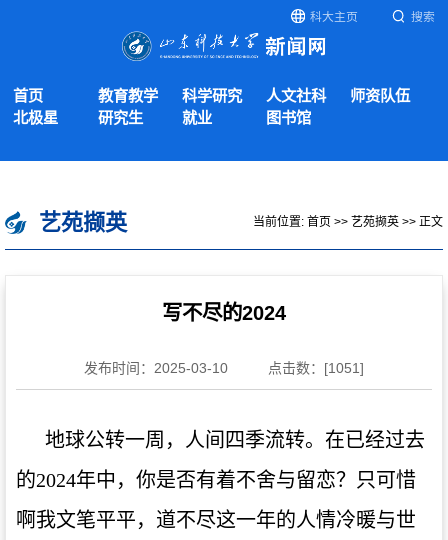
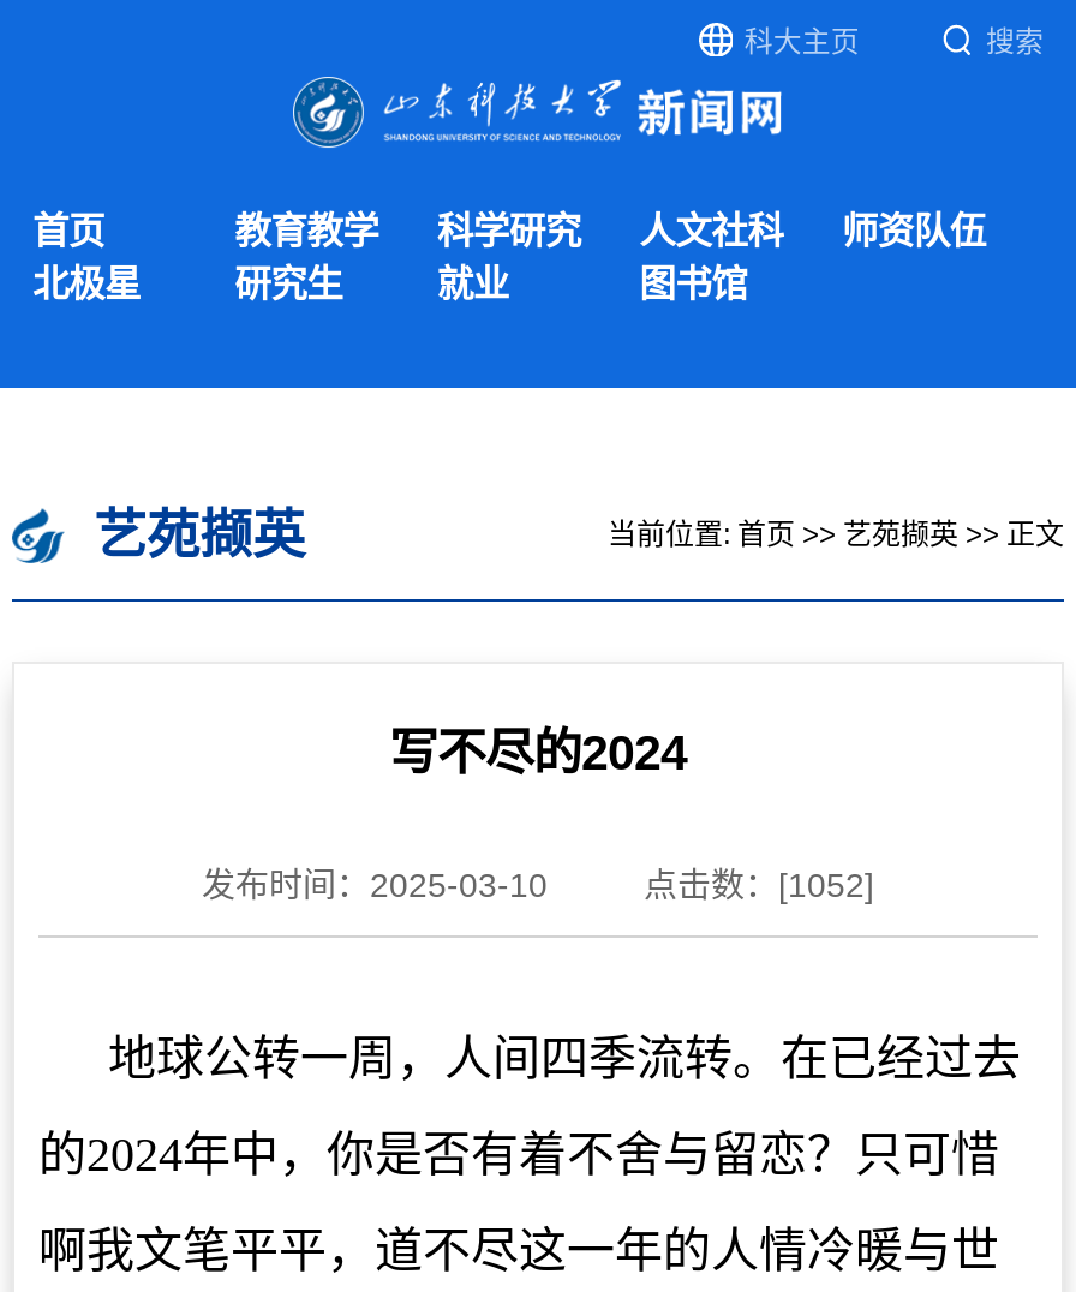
- 点击数：[1051]
+ 点击数：[1052]
